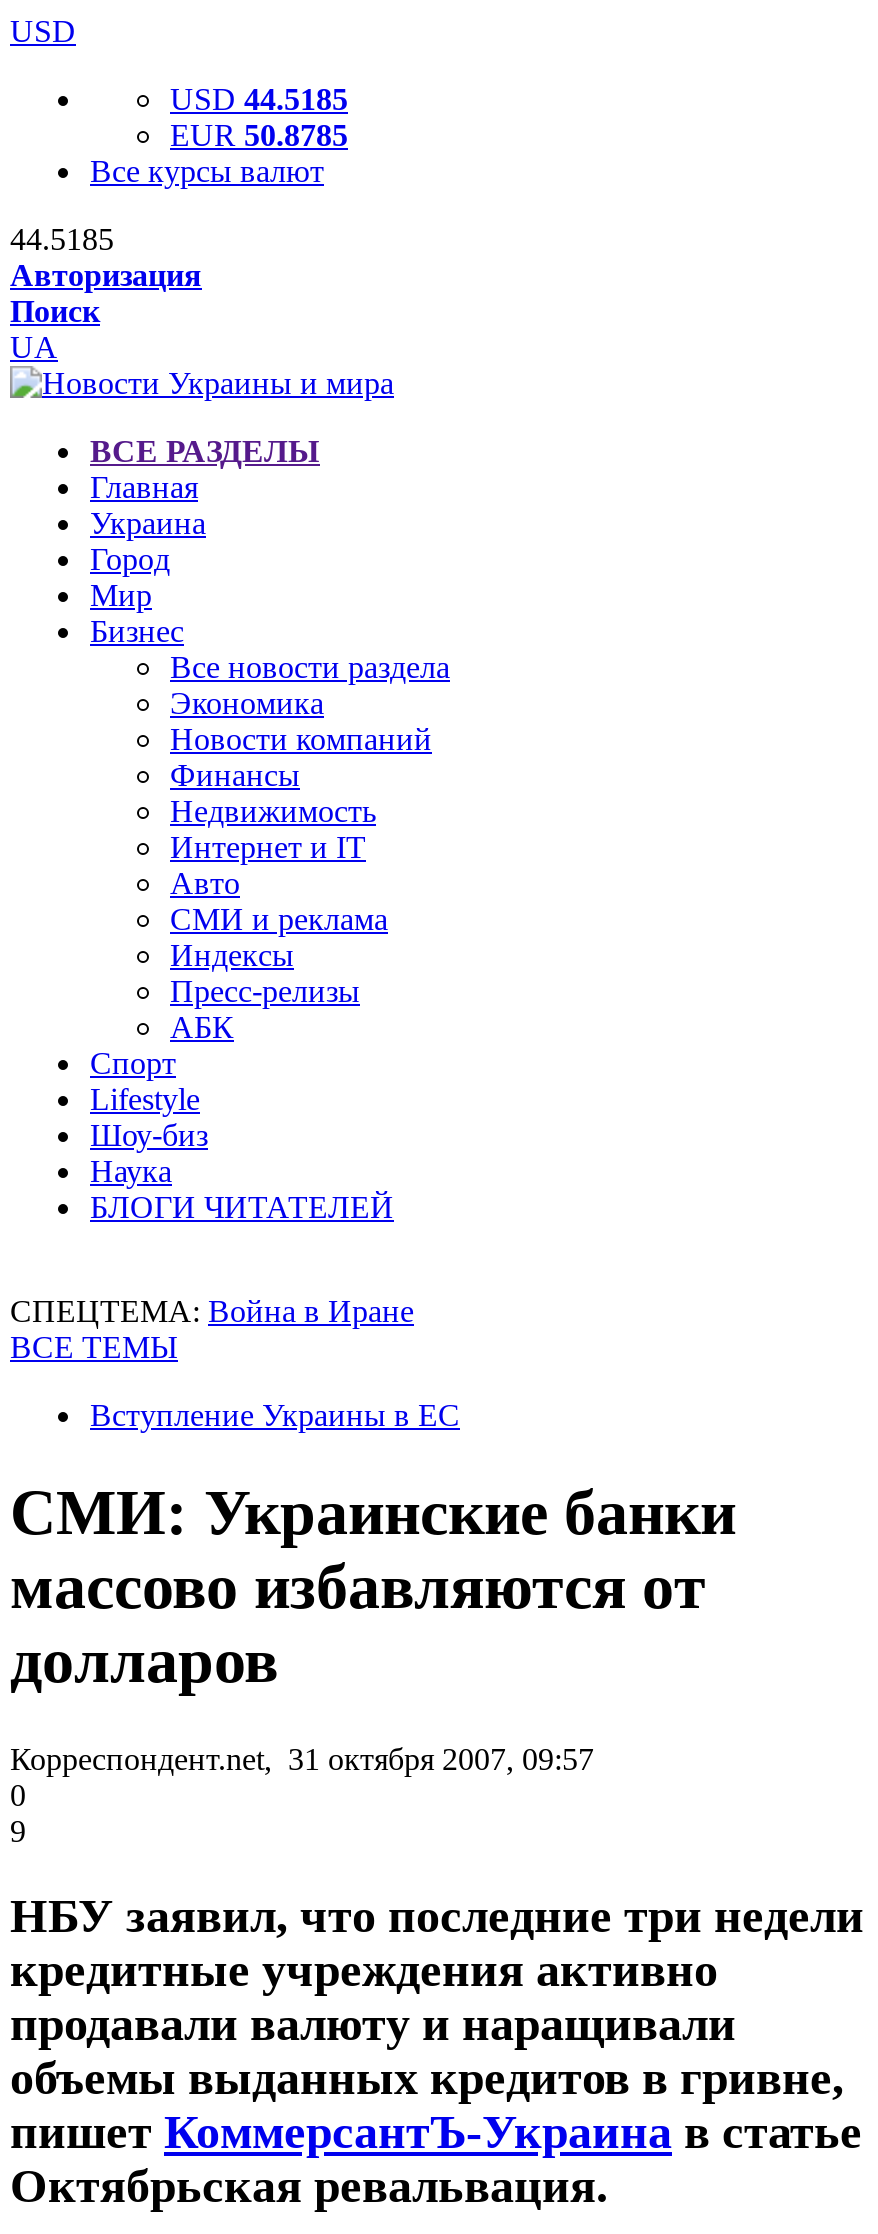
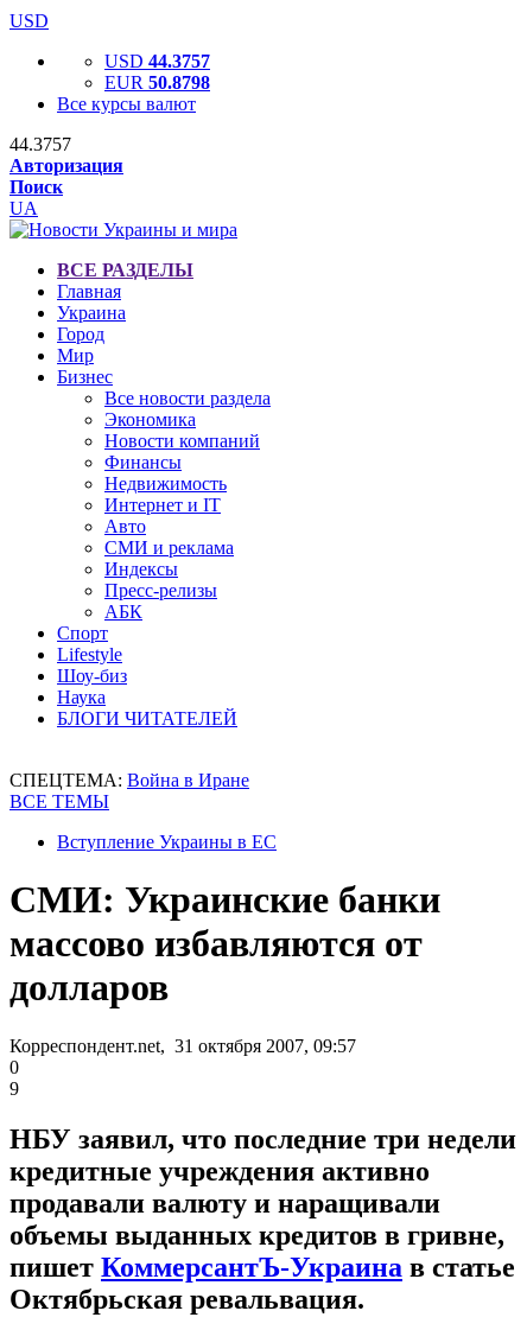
- USD 44.5185
+ USD 44.3757

- EUR 50.8785
+ EUR 50.8798

- 44.5185
+ 44.3757
